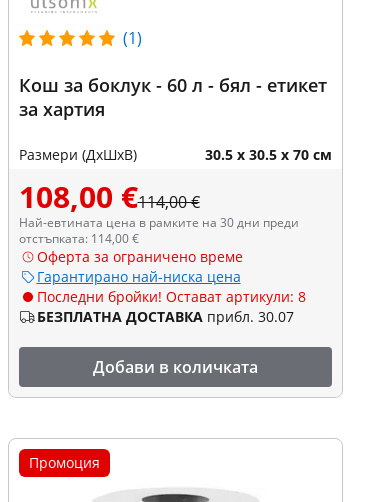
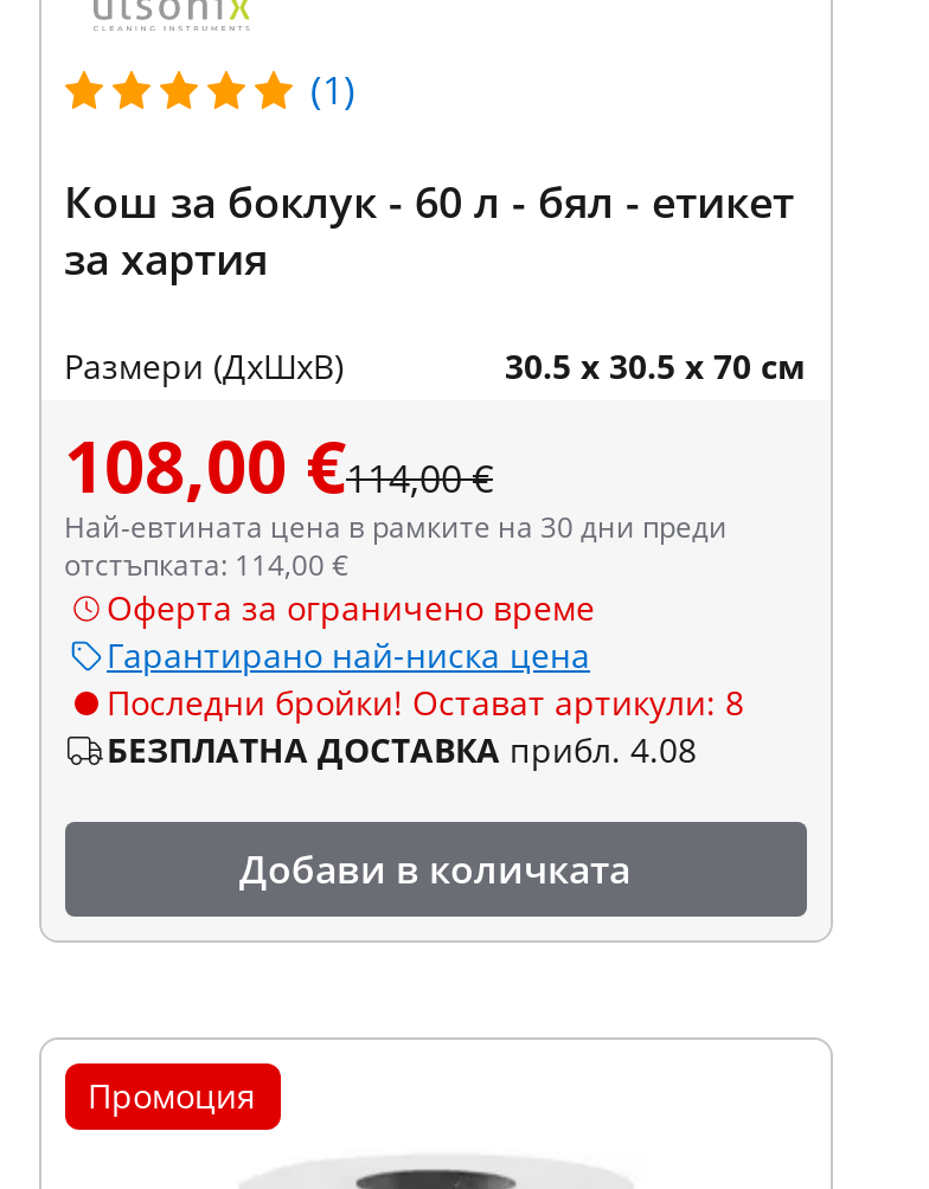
- БЕЗПЛАТНА ДОСТАВКА прибл. 30.07
+ БЕЗПЛАТНА ДОСТАВКА прибл. 4.08
